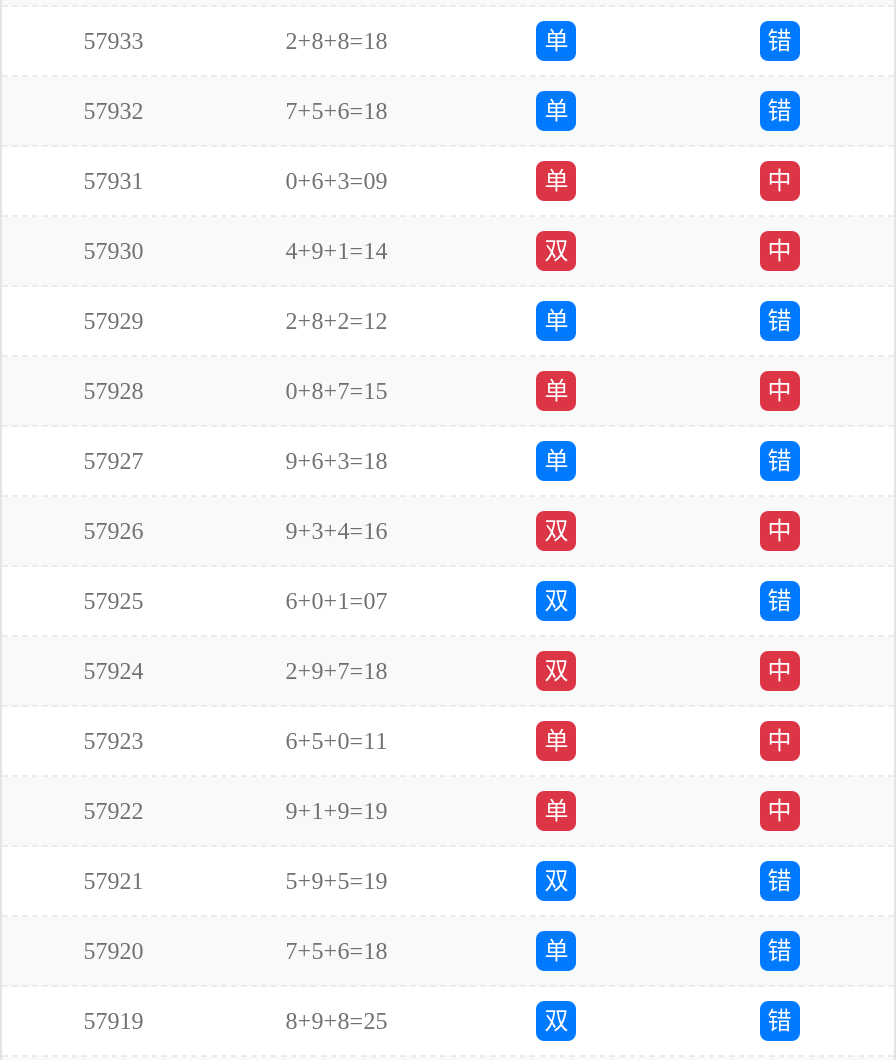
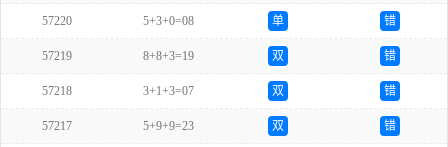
- 57933
+ 57220

- 2+8+8=18
+ 5+3+0=08

- 57932
- 7+5+6=18
- 单
- 错
- 57931
- 0+6+3=09
- 单
- 中
- 57930
- 4+9+1=14
- 双
- 中
- 57929
- 2+8+2=12
- 单
- 错
- 57928
- 0+8+7=15
- 单
- 中
- 57927
- 9+6+3=18
- 单
- 错
- 57926
- 9+3+4=16
- 双
- 中
- 57925
- 6+0+1=07
+ 57219
+ 8+8+3=19

- 57924
- 2+9+7=18
- 双
- 中
- 57923
- 6+5+0=11
- 单
- 中
- 57922
- 9+1+9=19
- 单
- 中
- 57921
- 5+9+5=19
+ 57218
+ 3+1+3=07

- 57920
- 7+5+6=18
- 单
- 错
- 57919
- 8+9+8=25
+ 57217
+ 5+9+9=23
